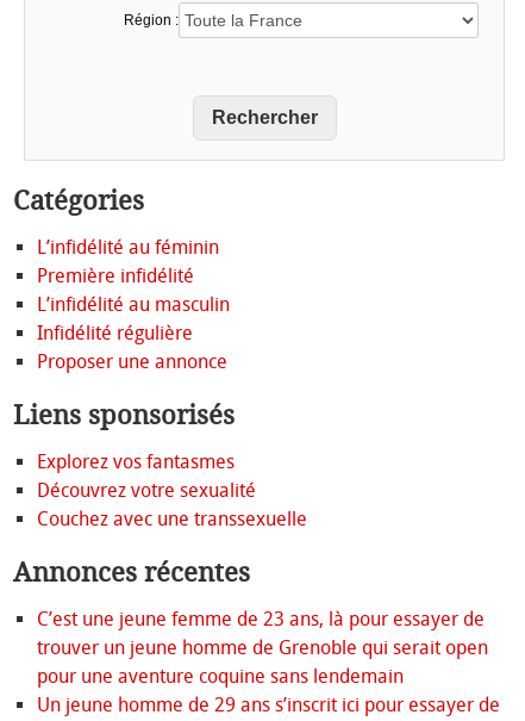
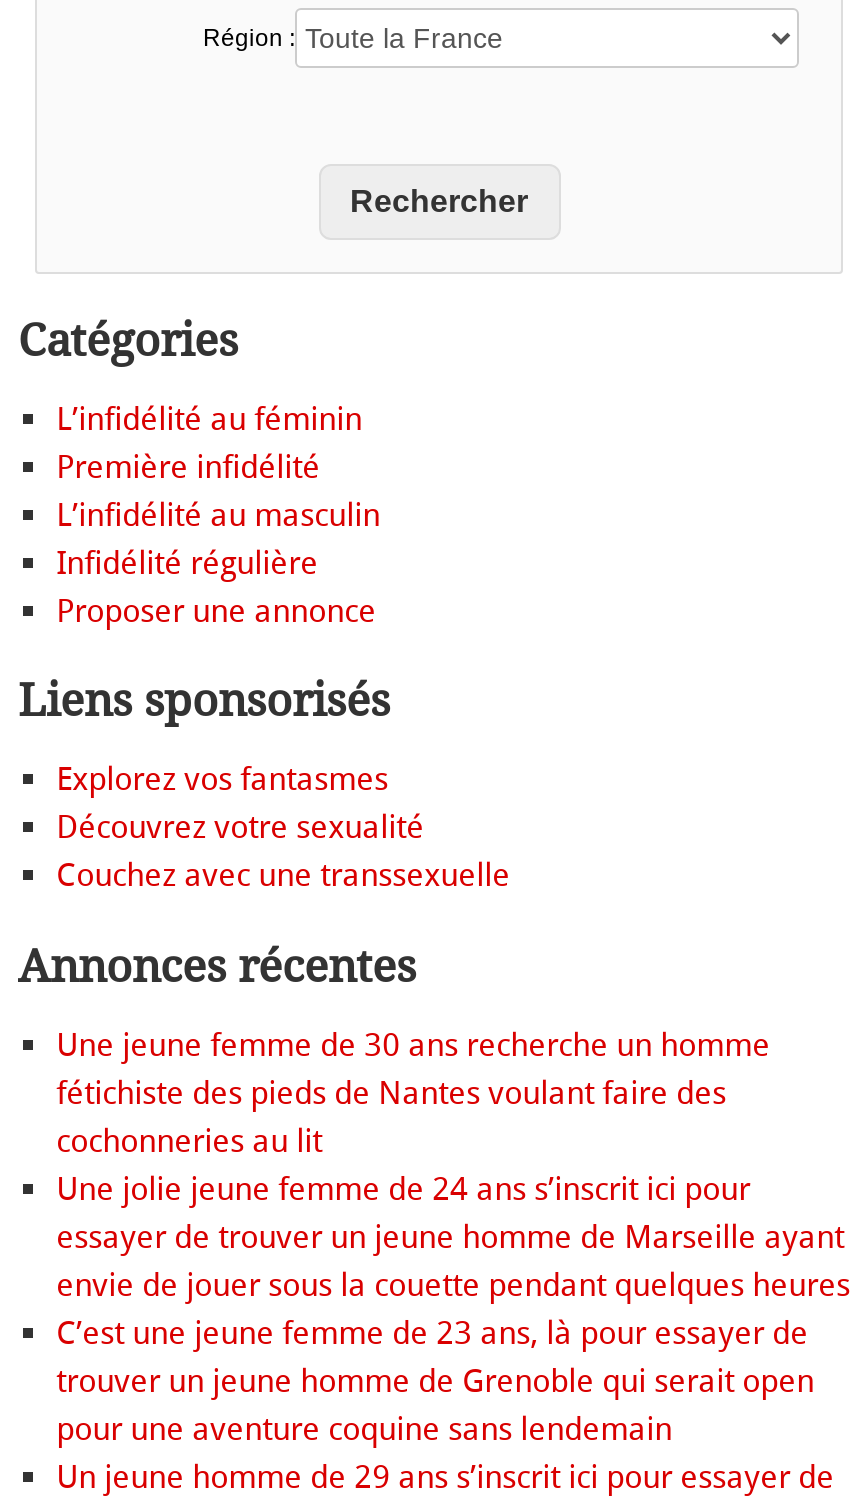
+ Une jeune femme de 30 ans recherche un homme
+ fétichiste des pieds de Nantes voulant faire des
+ cochonneries au lit
+ Une jolie jeune femme de 24 ans s’inscrit ici pour
+ essayer de trouver un jeune homme de Marseille ayant
+ envie de jouer sous la couette pendant quelques heures
